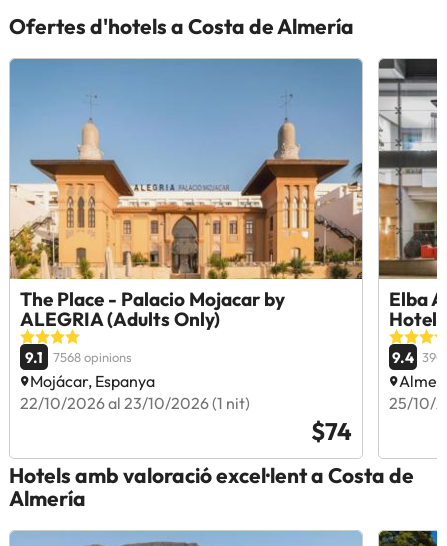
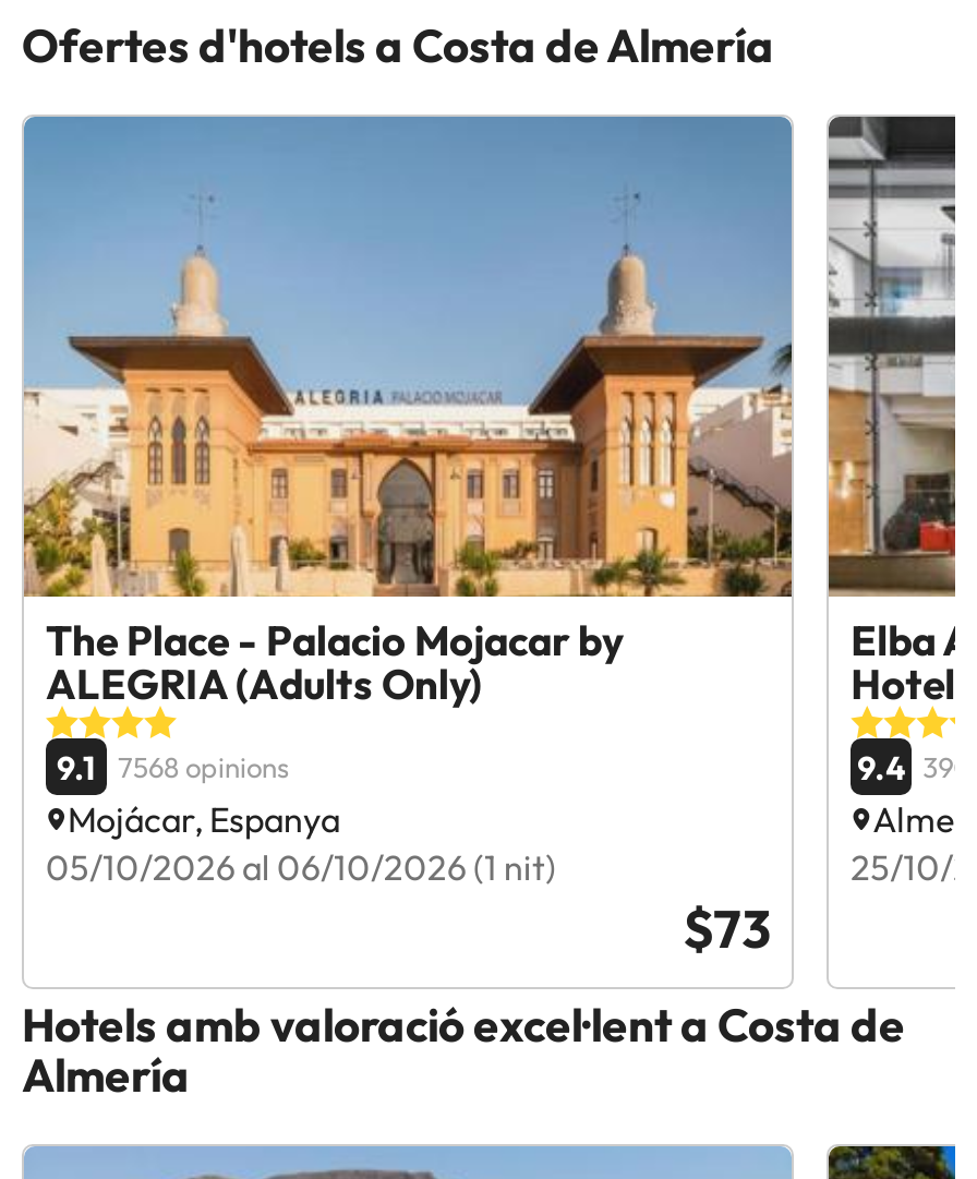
- 22/10/2026 al 23/10/2026 (1 nit)
+ 05/10/2026 al 06/10/2026 (1 nit)

- $74
+ $73
